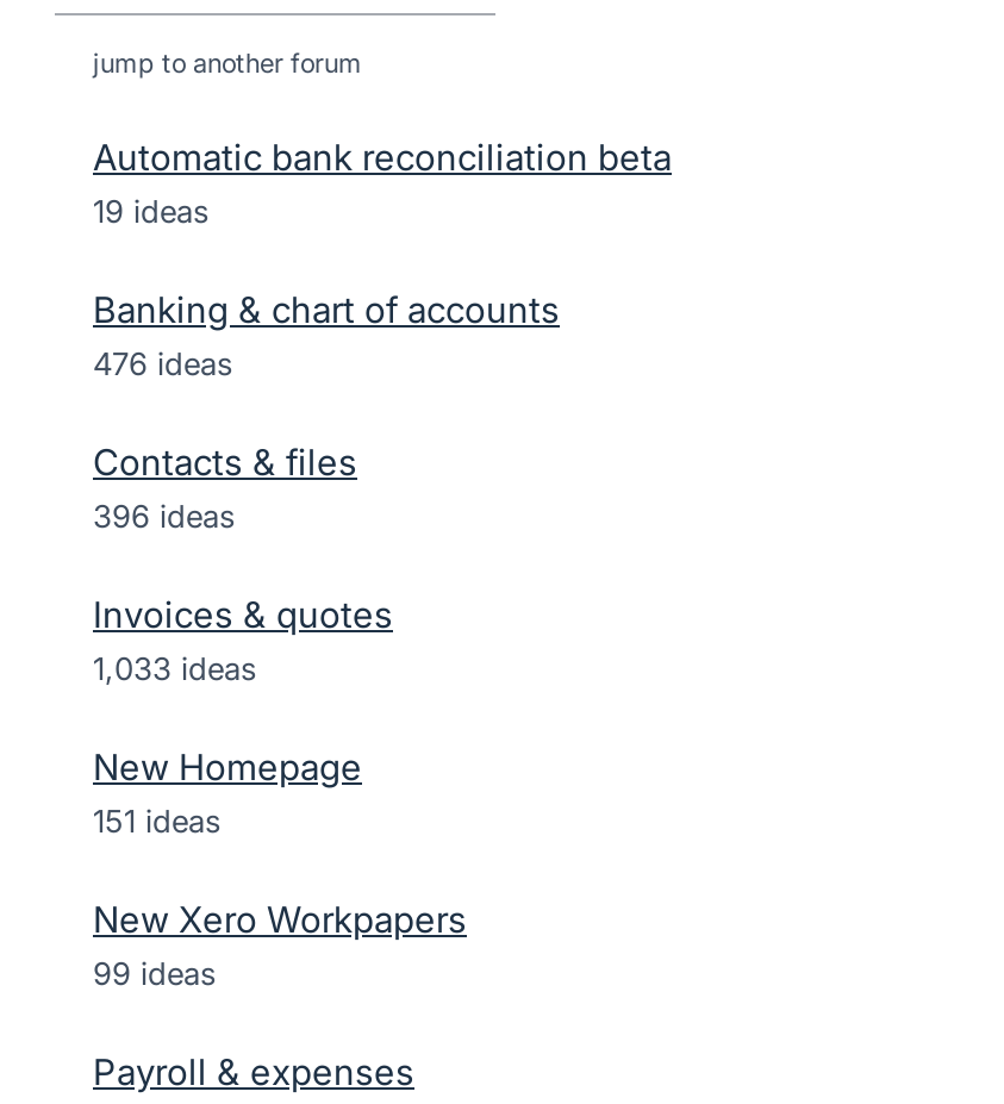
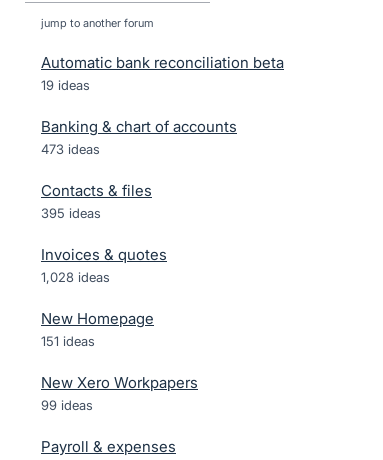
- 476 ideas
+ 473 ideas

- 396 ideas
+ 395 ideas

- 1,033 ideas
+ 1,028 ideas
